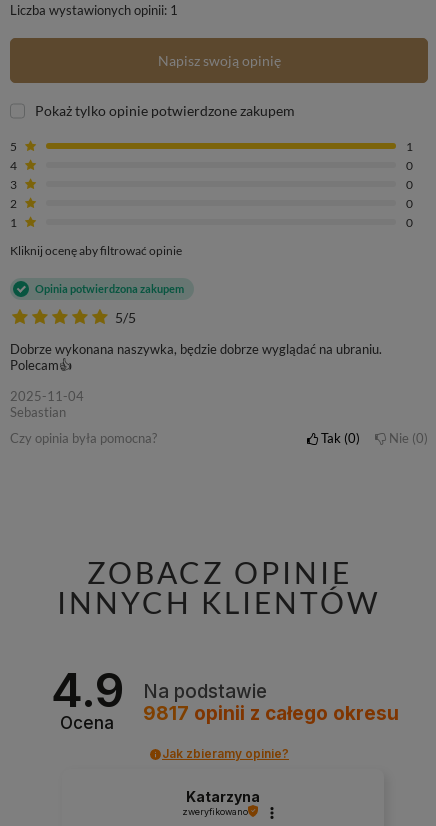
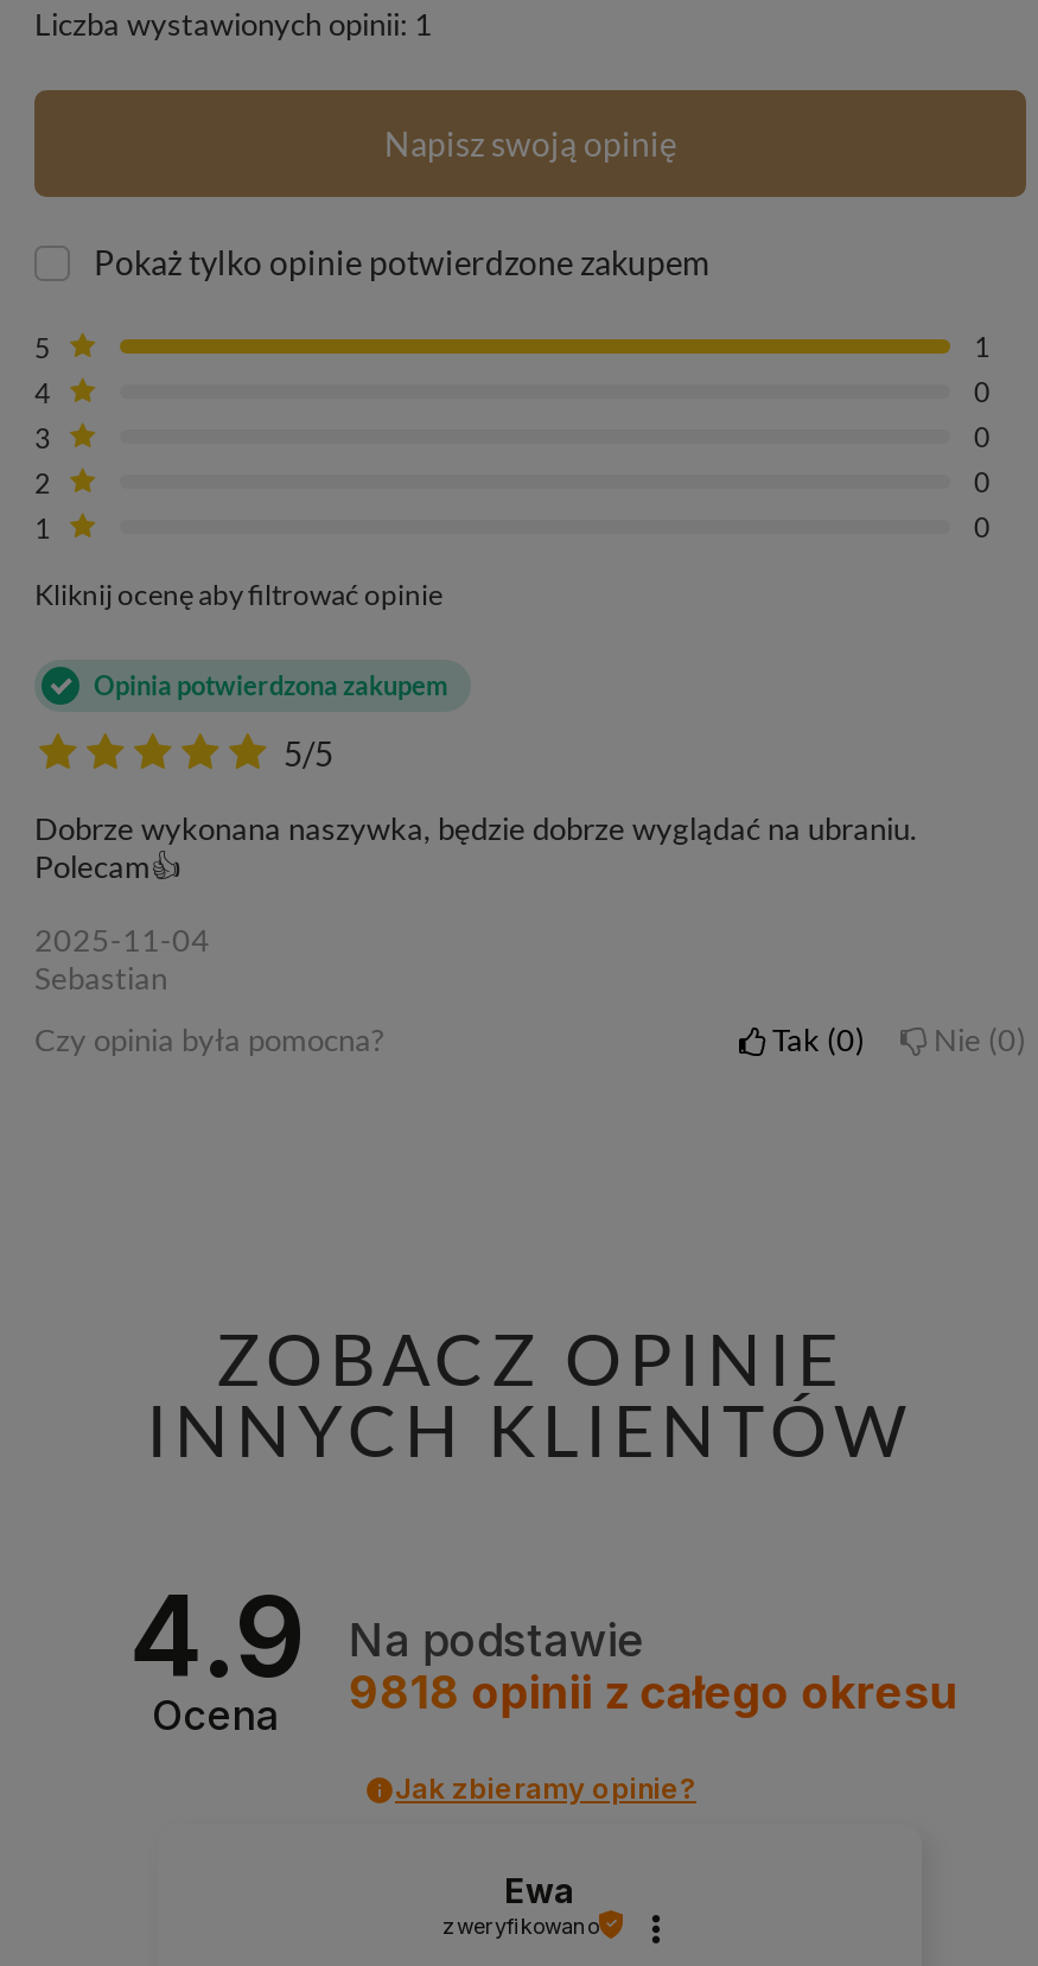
- 9817 opinii z całego okresu
+ 9818 opinii z całego okresu

- Katarzyna
+ Ewa
